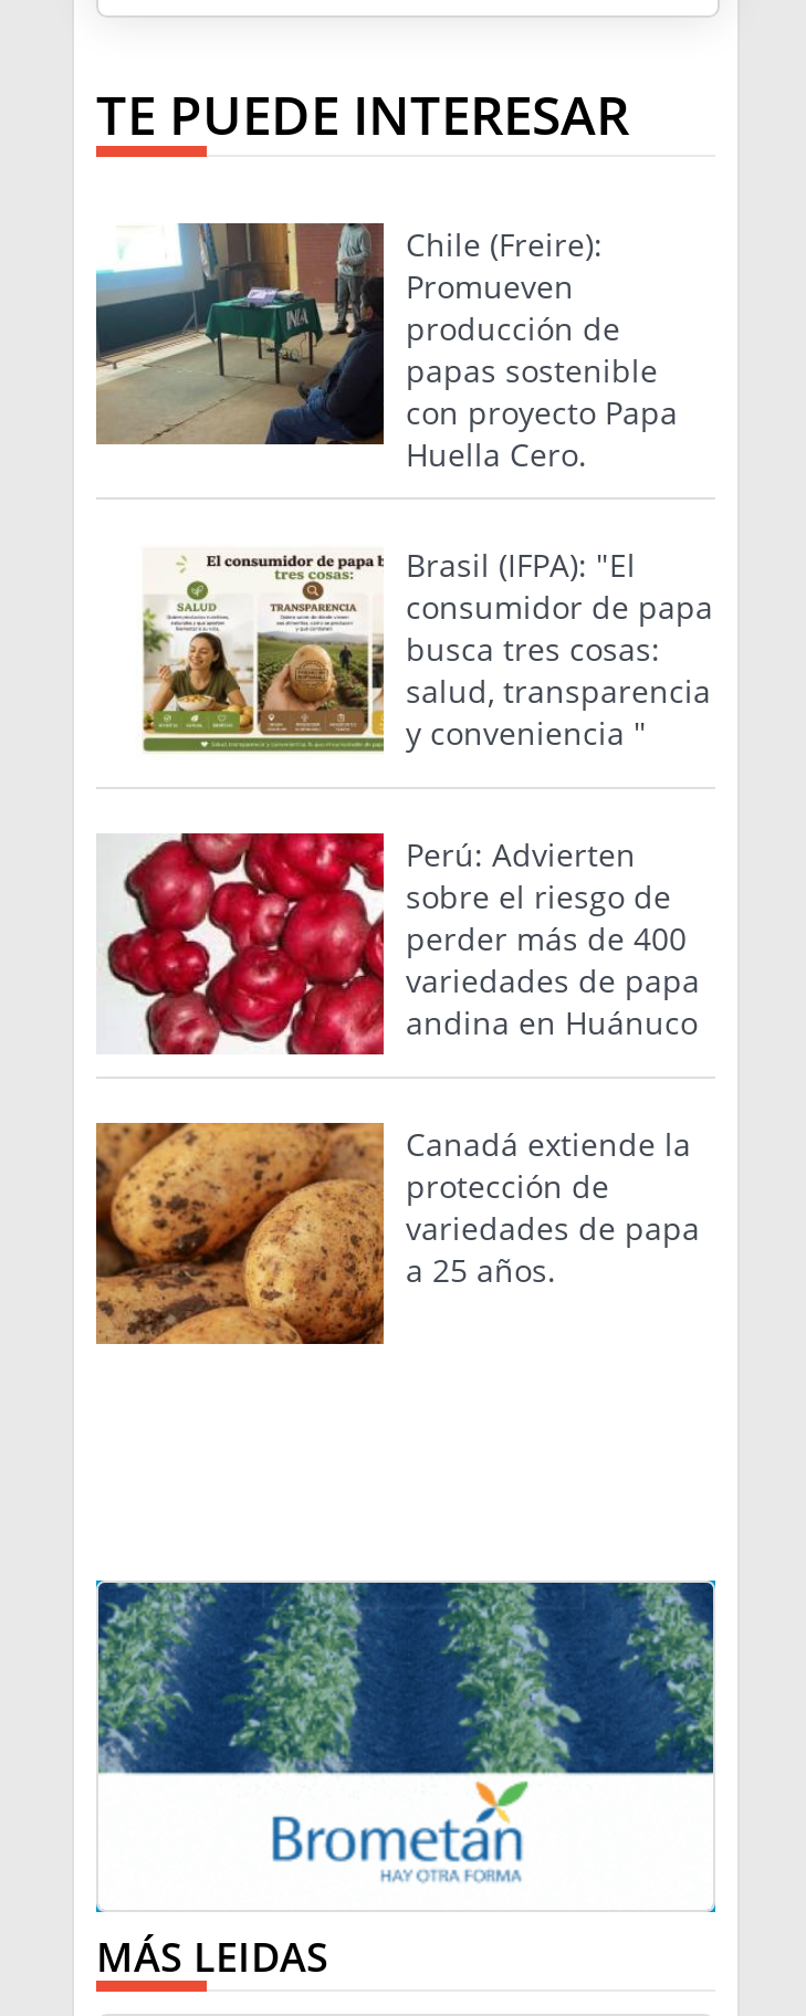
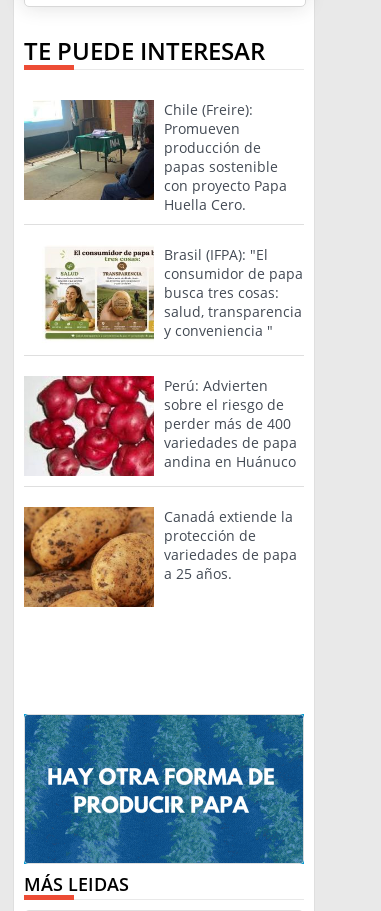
- [image]
+ [image]
